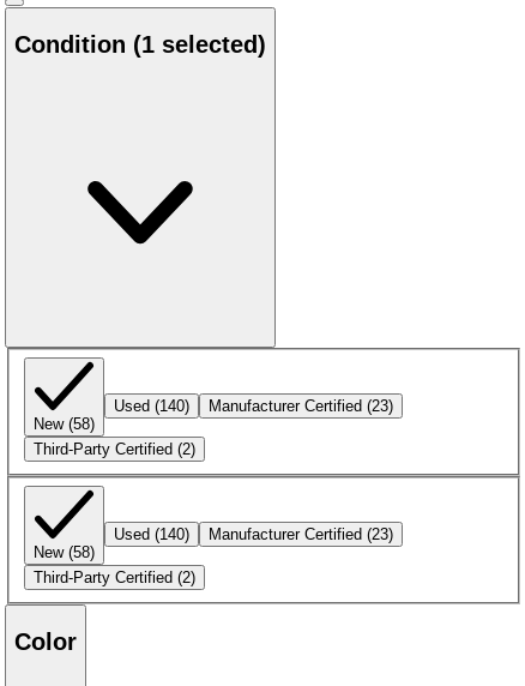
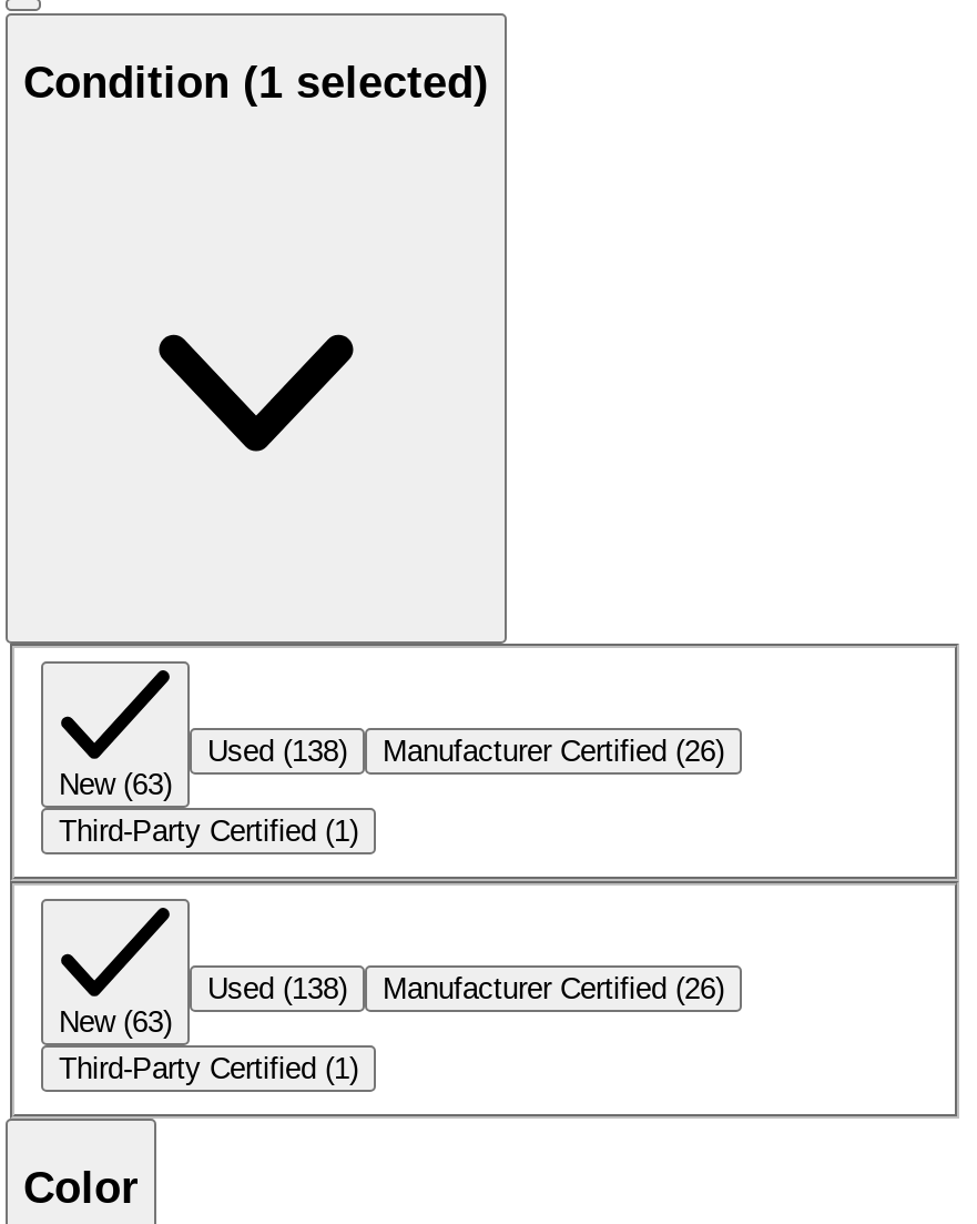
- Used (140)
+ Used (138)

- Manufacturer Certified (23)
+ Manufacturer Certified (26)

- New (58)
+ New (63)

- Third-Party Certified (2)
+ Third-Party Certified (1)

- Used (140)
+ Used (138)

- Manufacturer Certified (23)
+ Manufacturer Certified (26)

- New (58)
+ New (63)

- Third-Party Certified (2)
+ Third-Party Certified (1)
